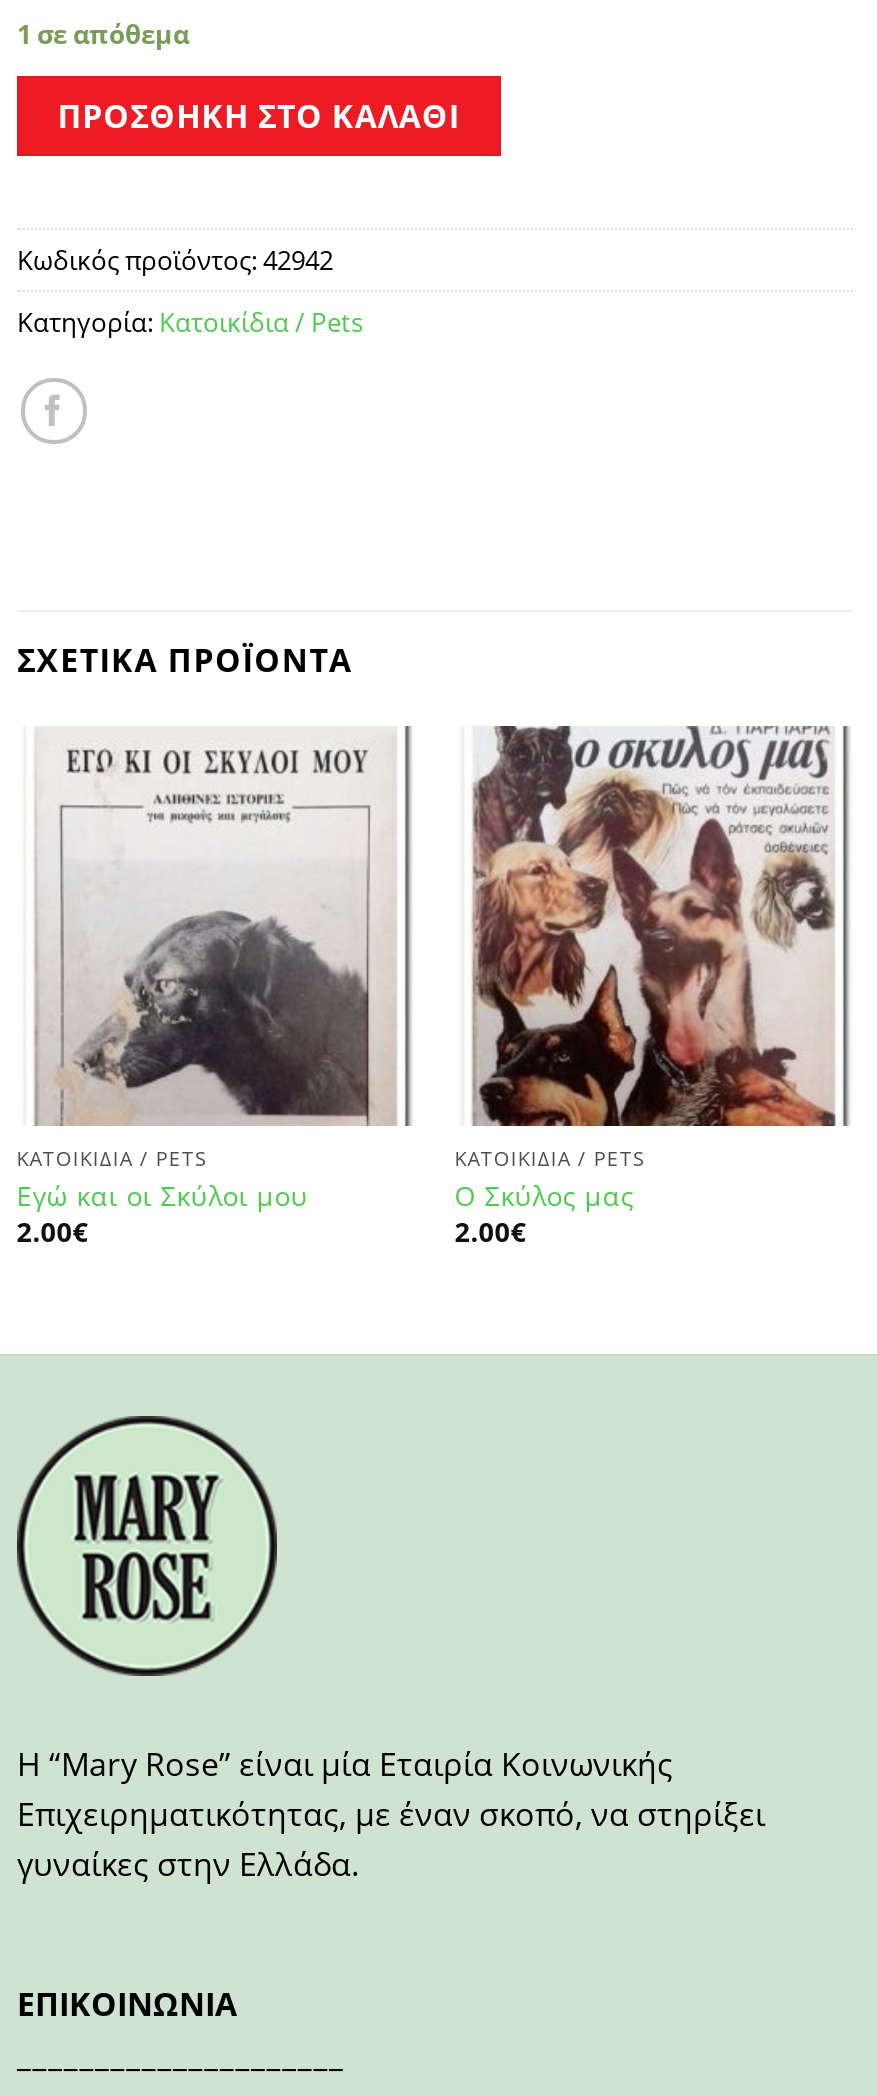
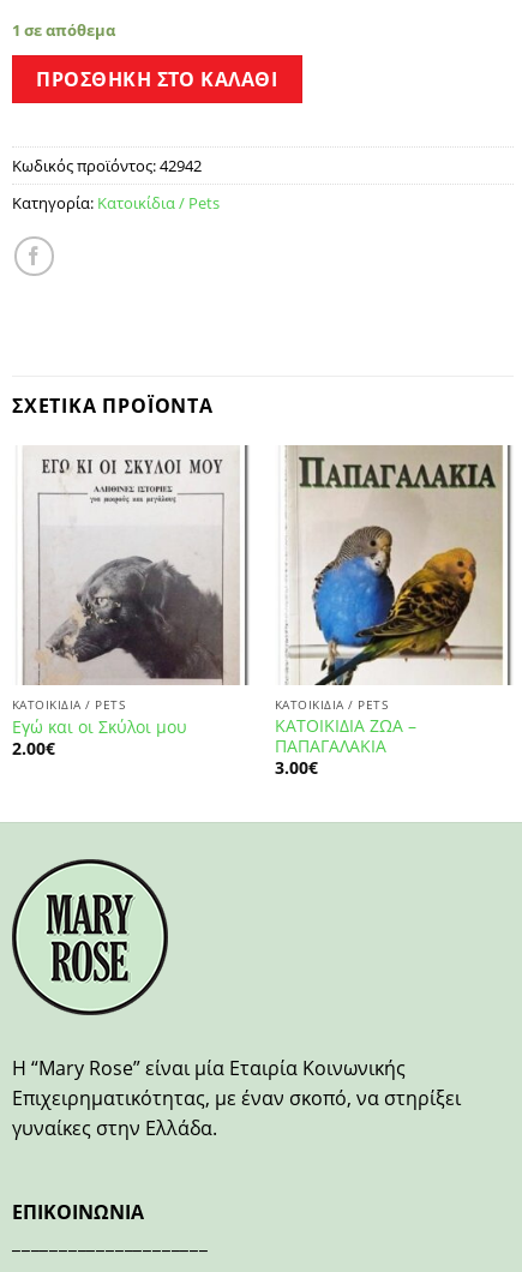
- [image]
- Ο Σκύλος μας
- 2.00€
+ [image]
+ ΚΑΤΟΙΚΙΔΙΑ ΖΩΑ –
+ ΠΑΠΑΓΑΛΑΚΙΑ
+ 3.00€
